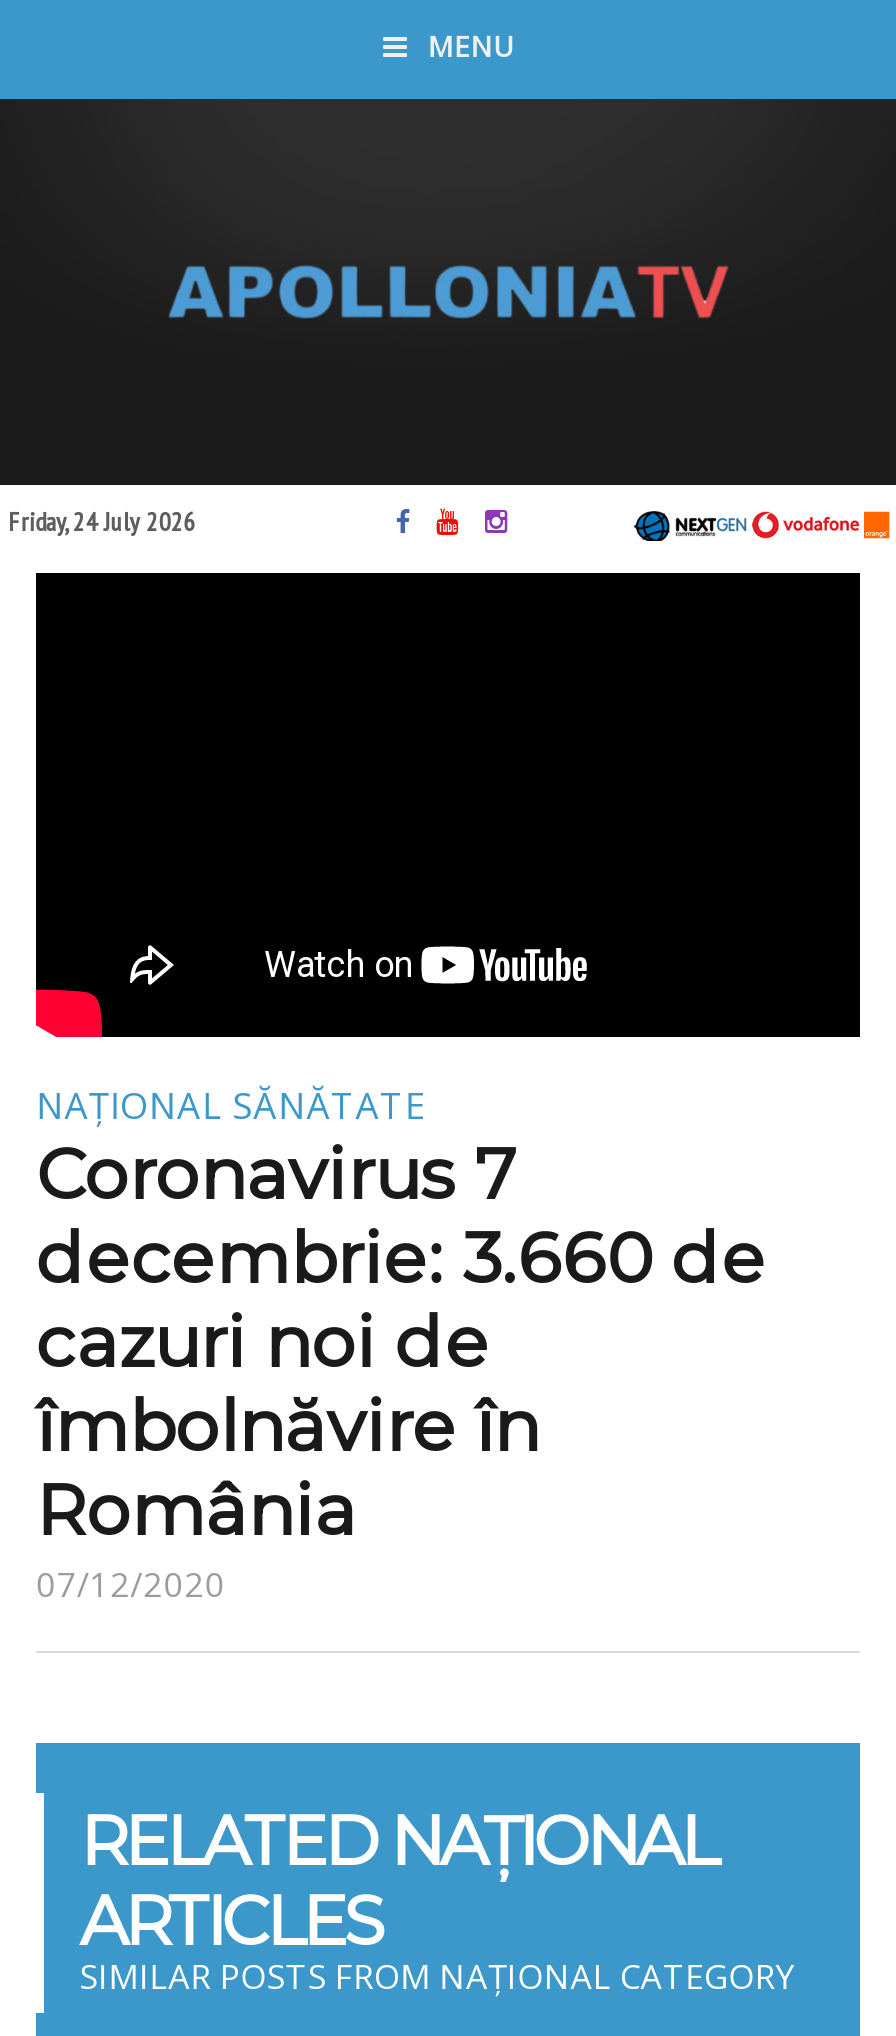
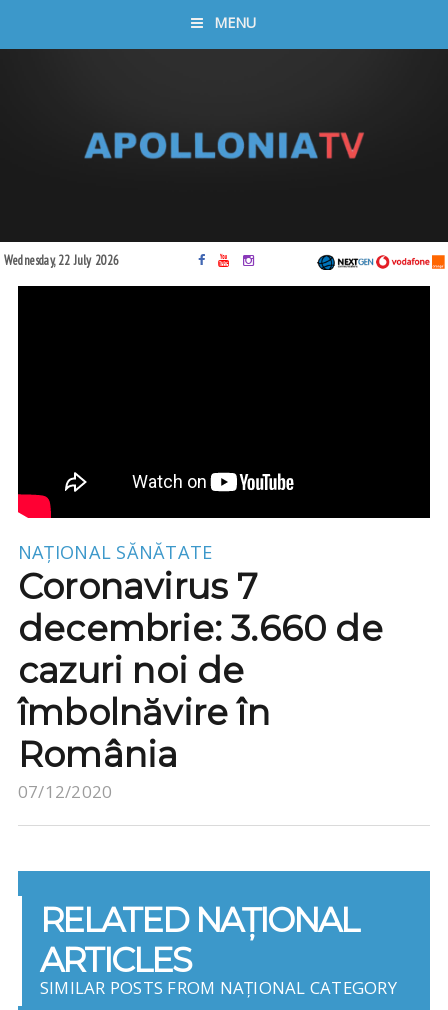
- Friday, 24 July 2026
+ Wednesday, 22 July 2026
